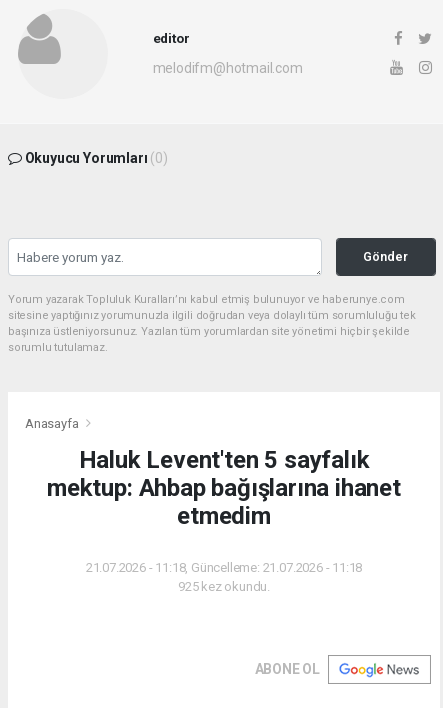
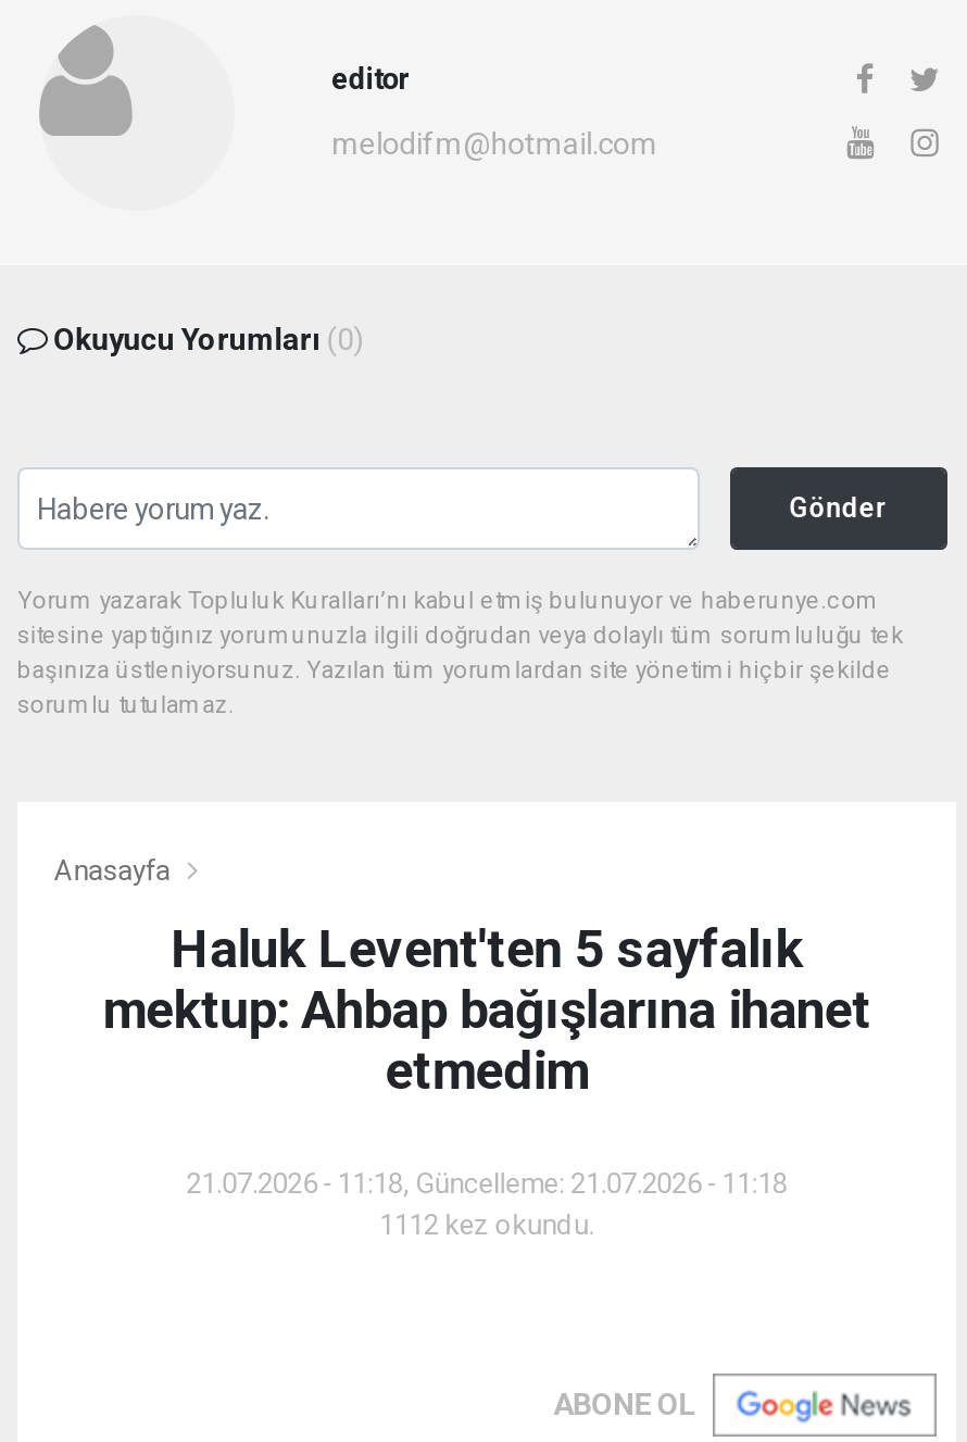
- 925 kez okundu.
+ 1112 kez okundu.
